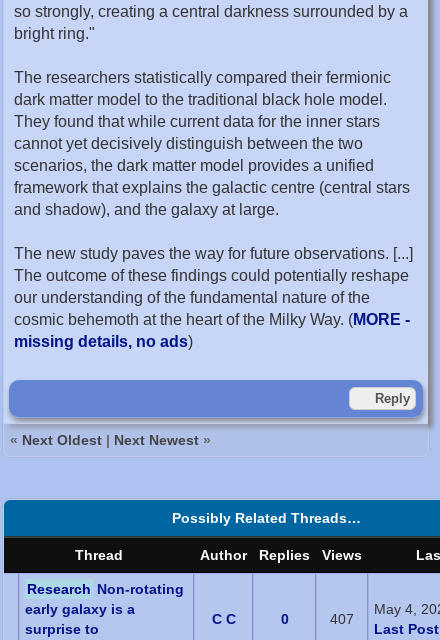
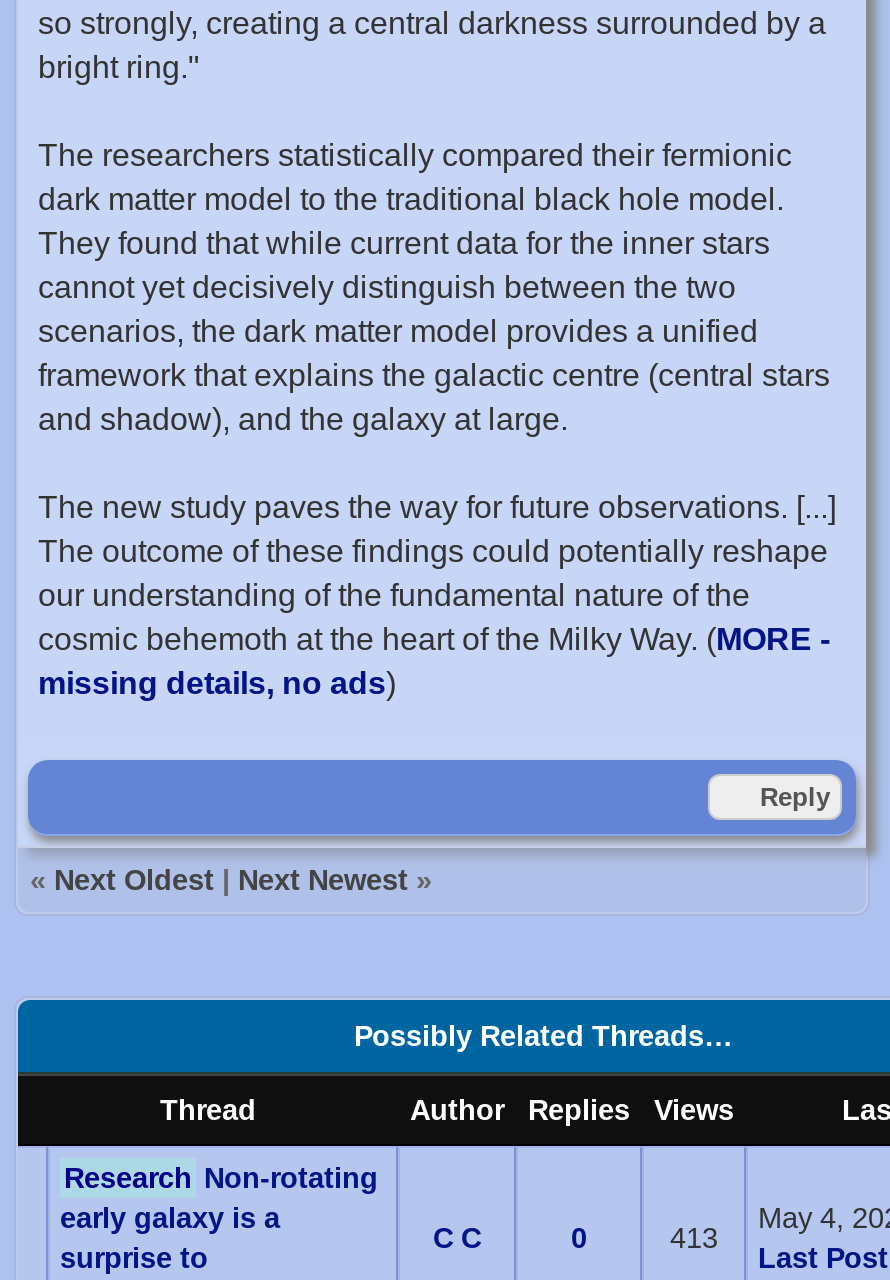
- 407
+ 413
